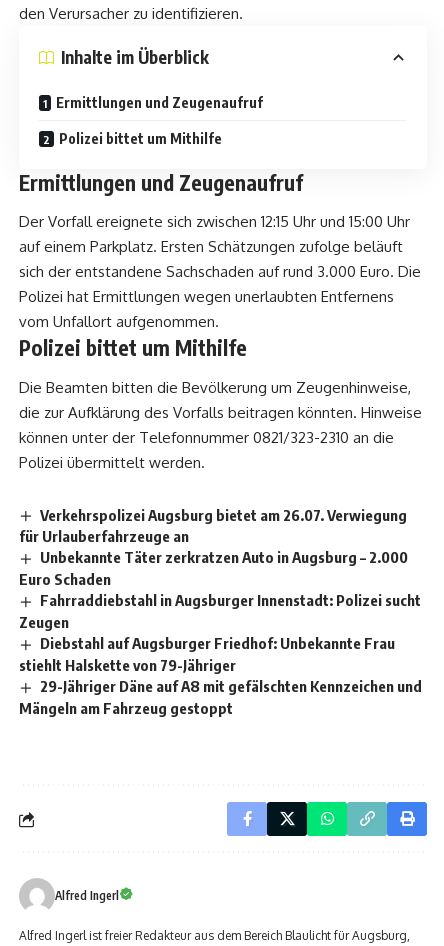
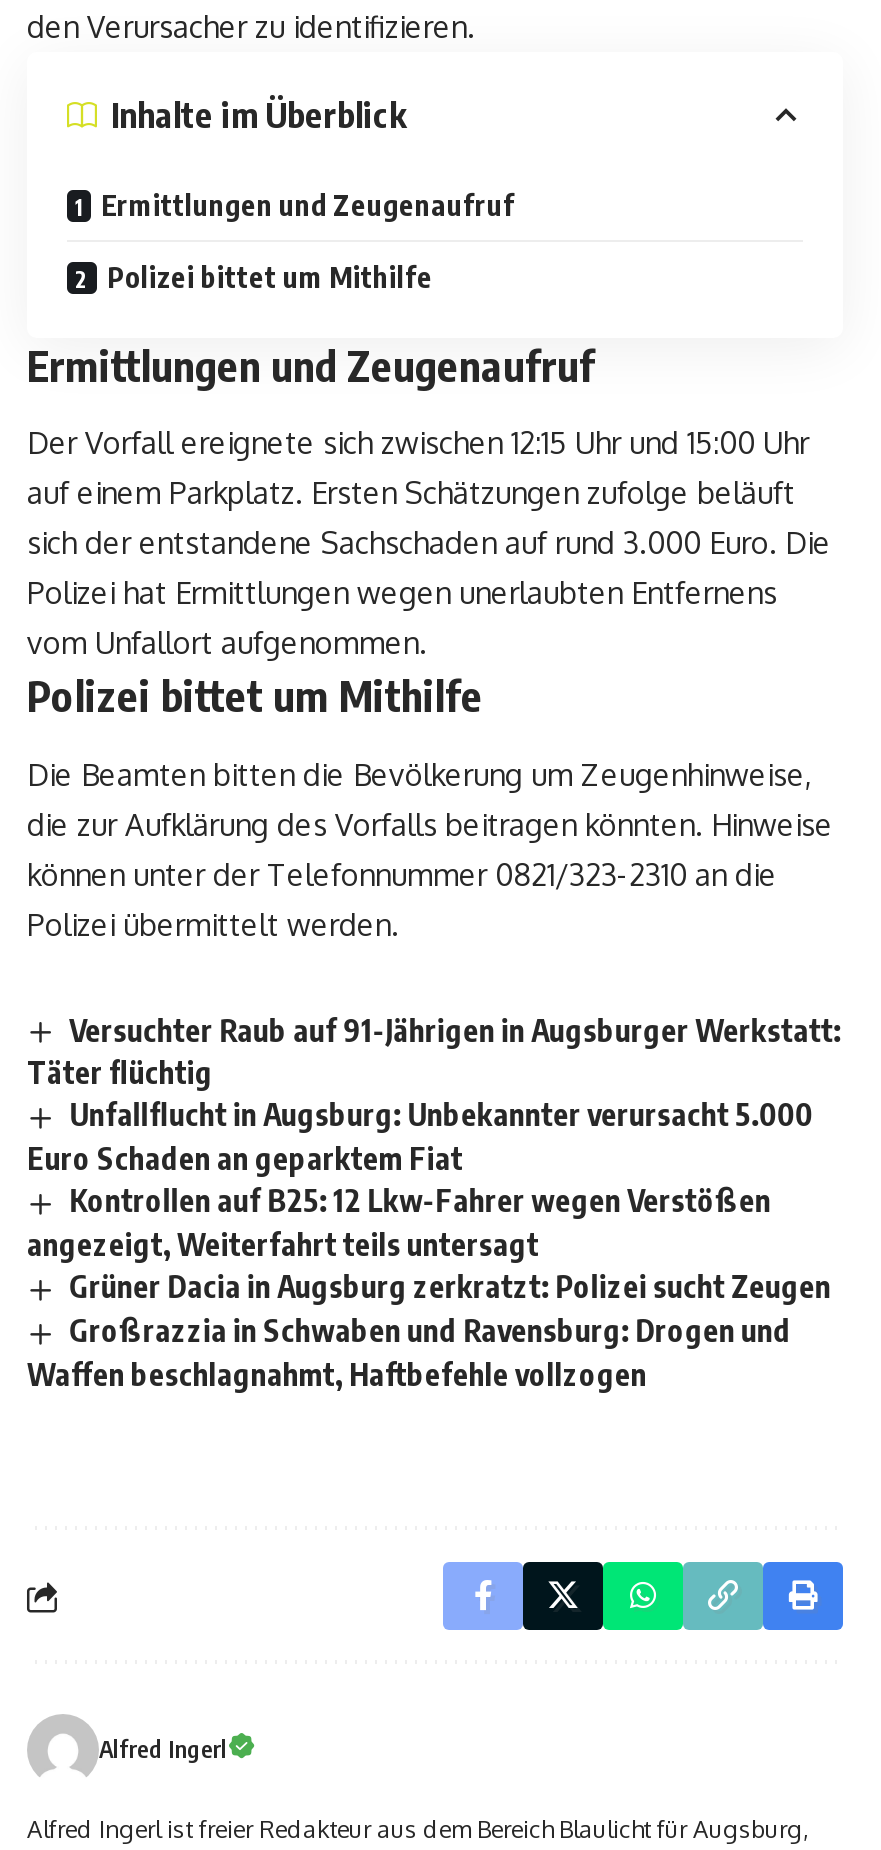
- Verkehrspolizei Augsburg bietet am 26.07. Verwiegung
- für Urlauberfahrzeuge an
- Unbekannte Täter zerkratzen Auto in Augsburg – 2.000
- Euro Schaden
- Fahrraddiebstahl in Augsburger Innenstadt: Polizei sucht
- Zeugen
- Diebstahl auf Augsburger Friedhof: Unbekannte Frau
- stiehlt Halskette von 79-Jähriger
- 29-Jähriger Däne auf A8 mit gefälschten Kennzeichen und
- Mängeln am Fahrzeug gestoppt
+ Versuchter Raub auf 91-Jährigen in Augsburger Werkstatt:
+ Täter flüchtig
+ Unfallflucht in Augsburg: Unbekannter verursacht 5.000
+ Euro Schaden an geparktem Fiat
+ Kontrollen auf B25: 12 Lkw-Fahrer wegen Verstößen
+ angezeigt, Weiterfahrt teils untersagt
+ Grüner Dacia in Augsburg zerkratzt: Polizei sucht Zeugen
+ Großrazzia in Schwaben und Ravensburg: Drogen und
+ Waffen beschlagnahmt, Haftbefehle vollzogen
